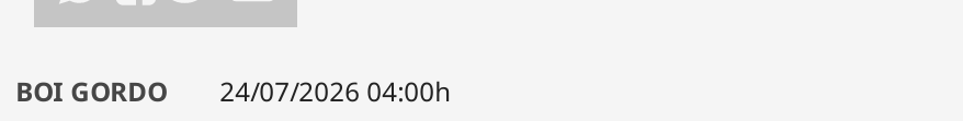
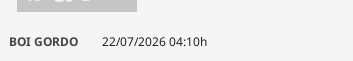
- BOI GORDO 24/07/2026 04:00h
+ BOI GORDO 22/07/2026 04:10h
